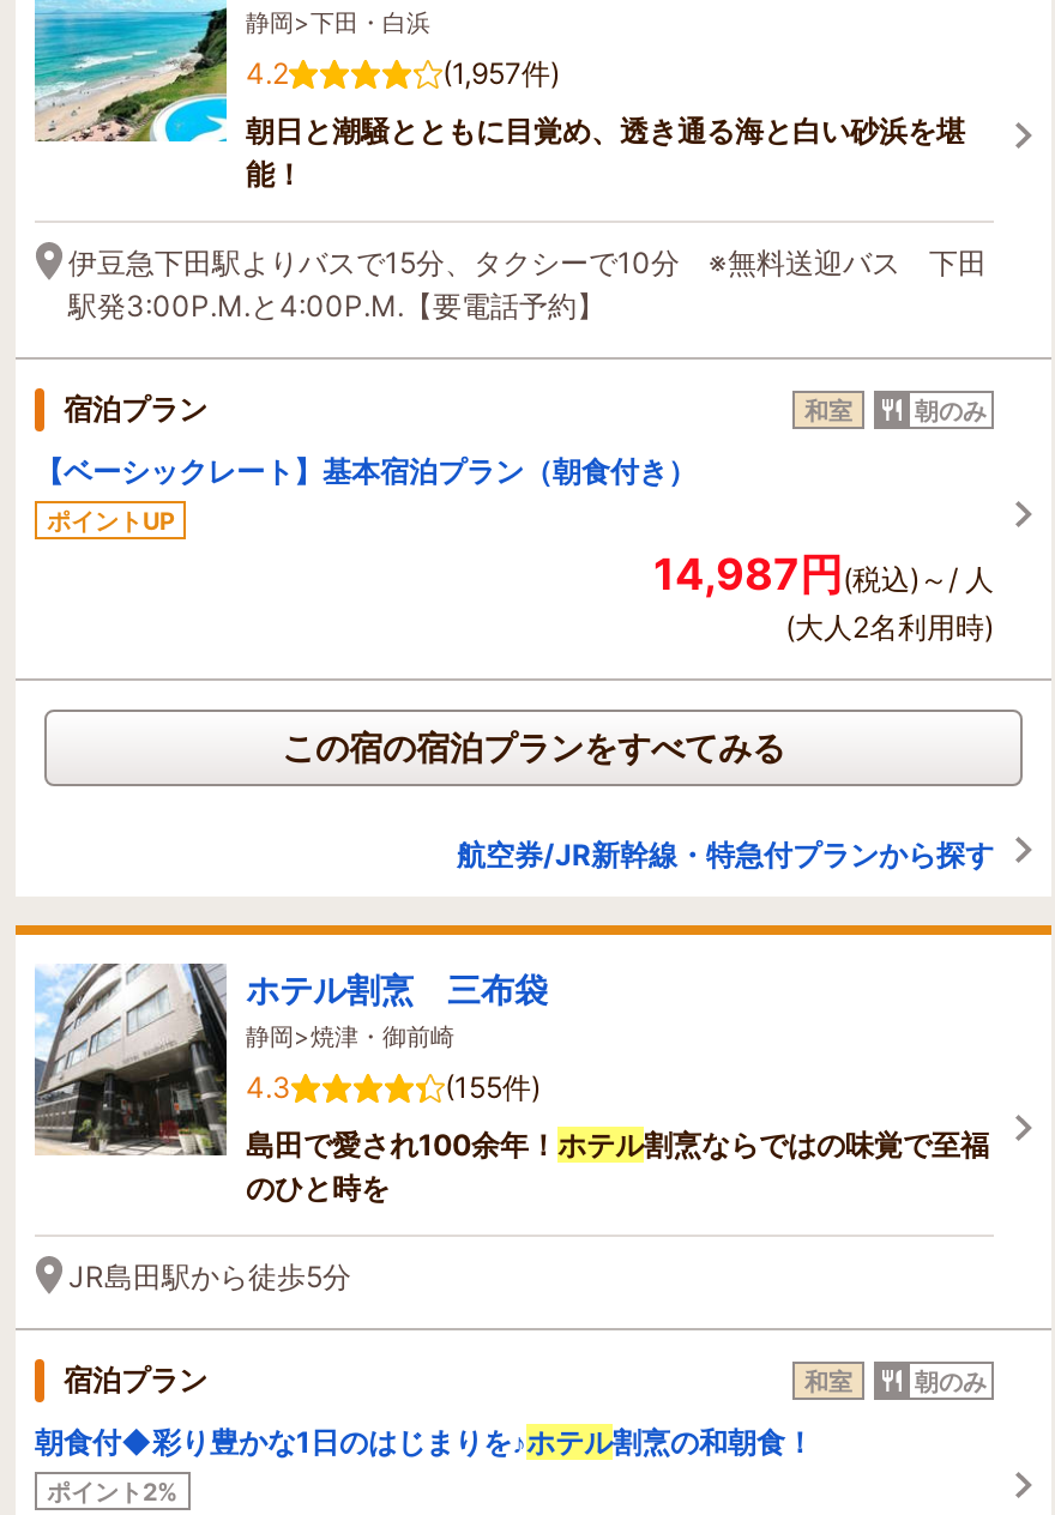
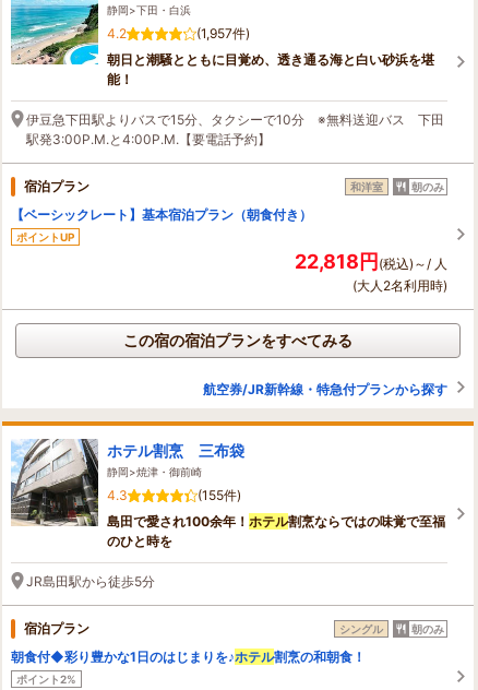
- 和室
+ 和洋室

- 14,987円(税込)～/ 人
+ 22,818円(税込)～/ 人

- 和室
+ シングル
